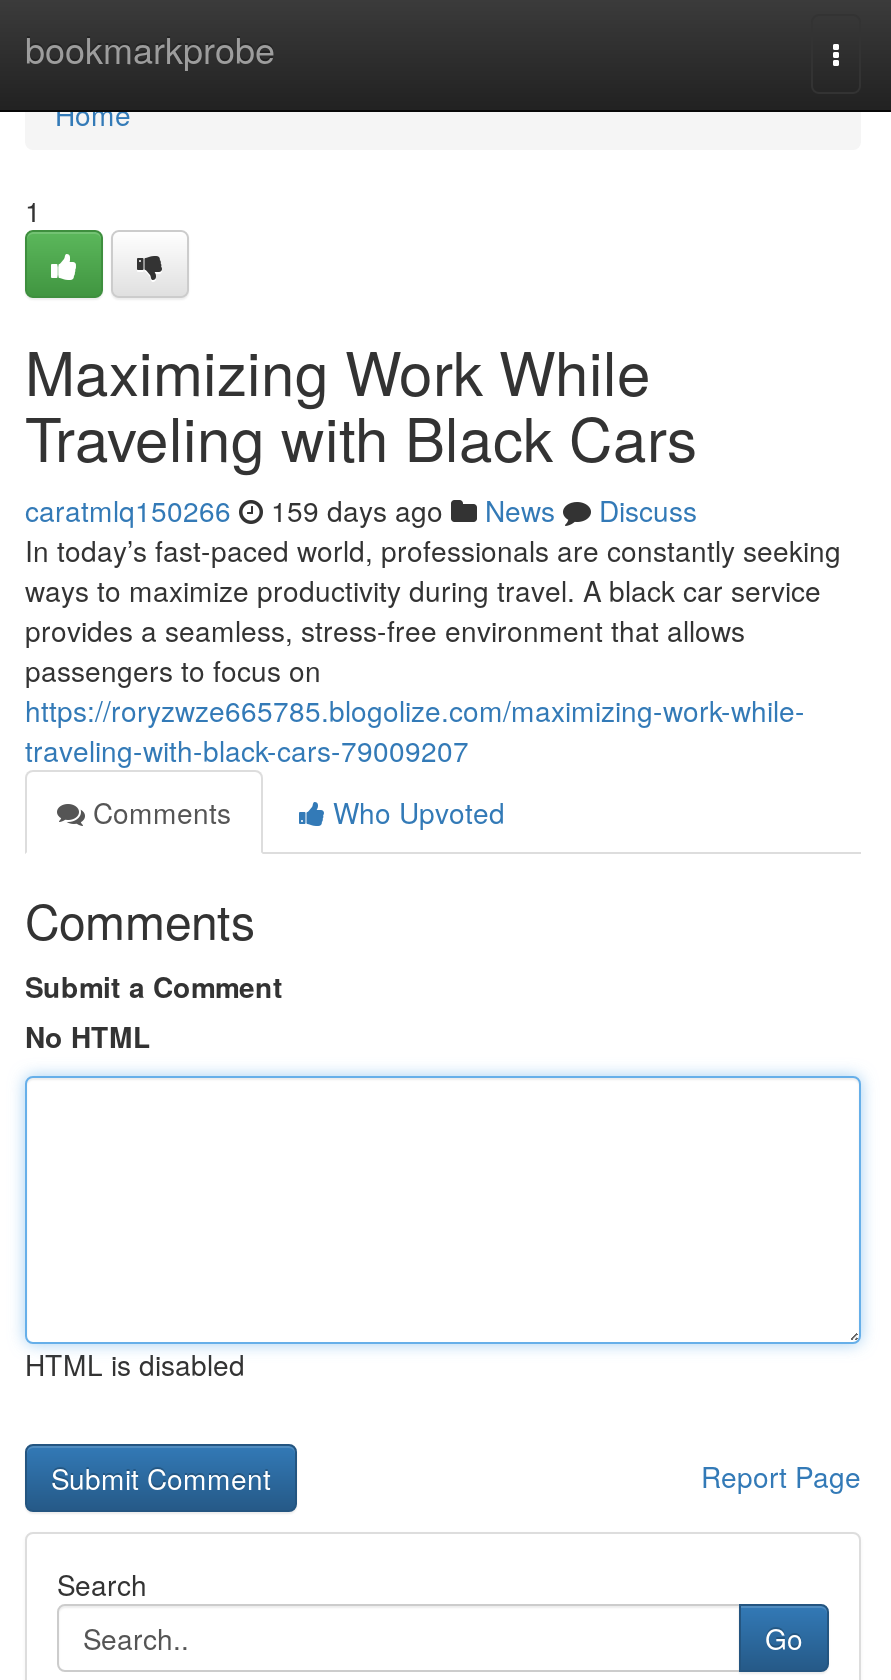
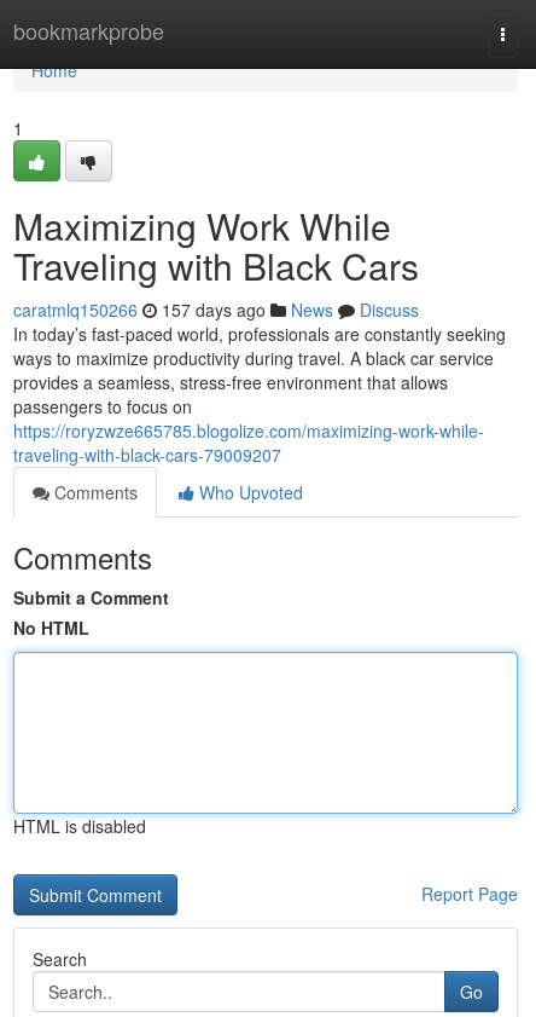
- caratmlq150266 159 days ago News Discuss
+ caratmlq150266 157 days ago News Discuss
